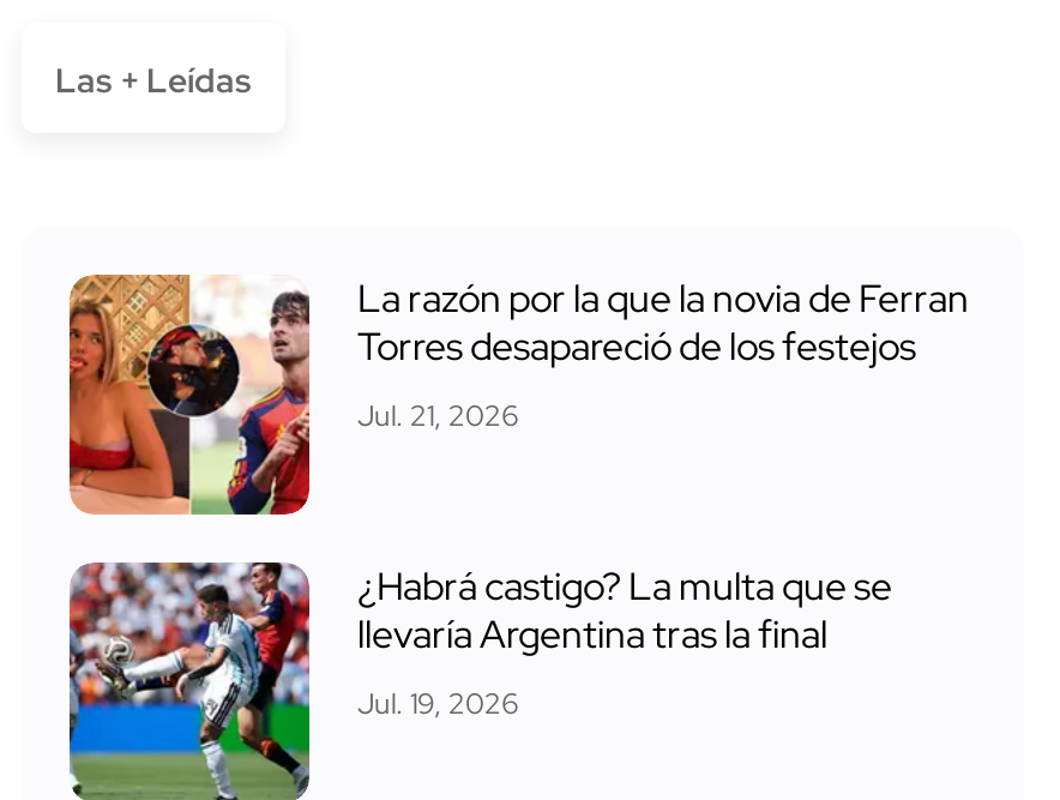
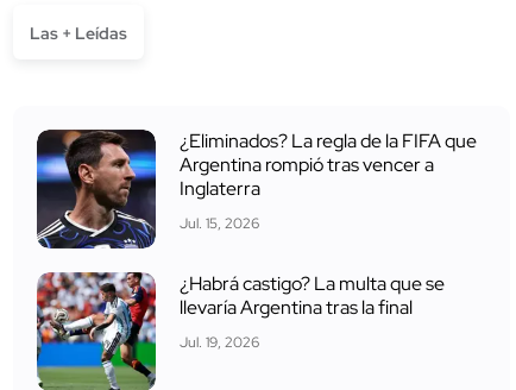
- [image]
- La razón por la que la novia de Ferran
- Torres desapareció de los festejos
+ [image]
+ ¿Eliminados? La regla de la FIFA que
+ Argentina rompió tras vencer a
+ Inglaterra

- Jul. 21, 2026
+ Jul. 15, 2026
